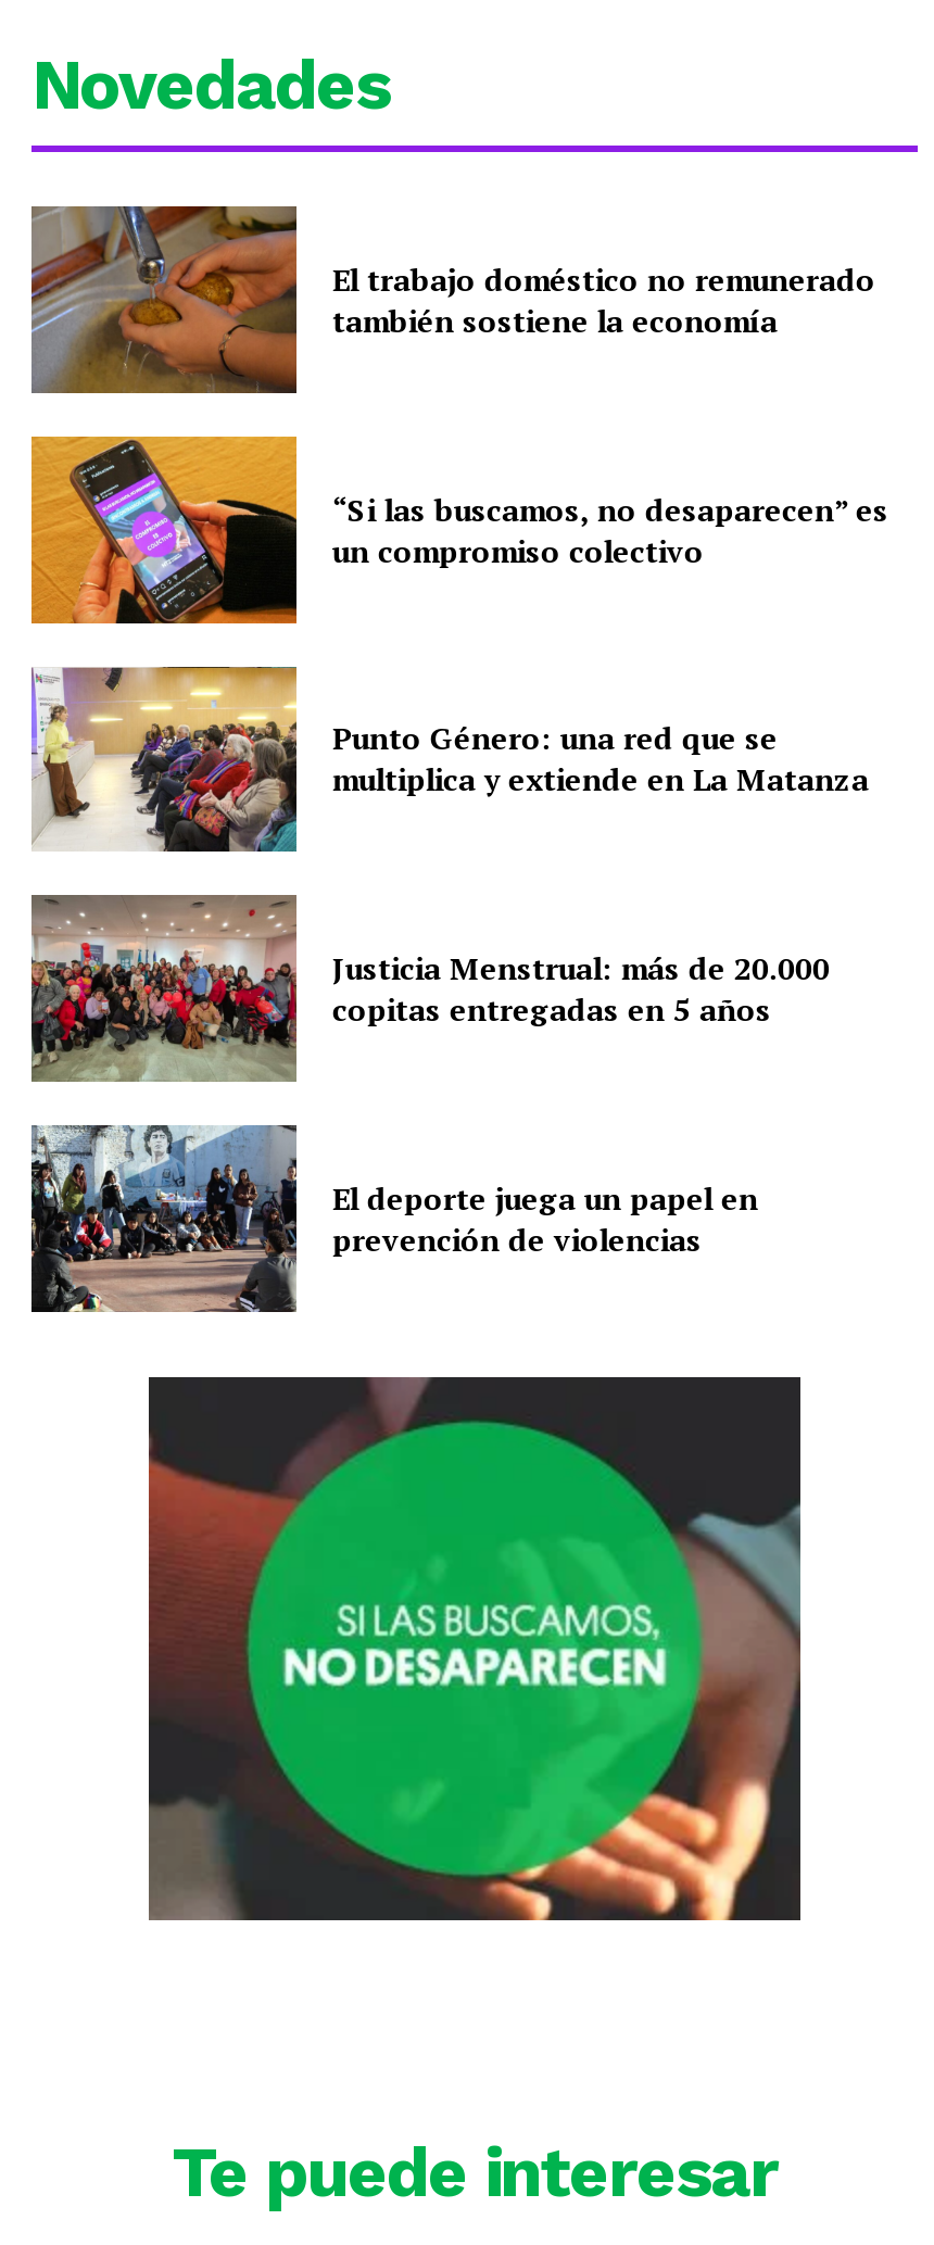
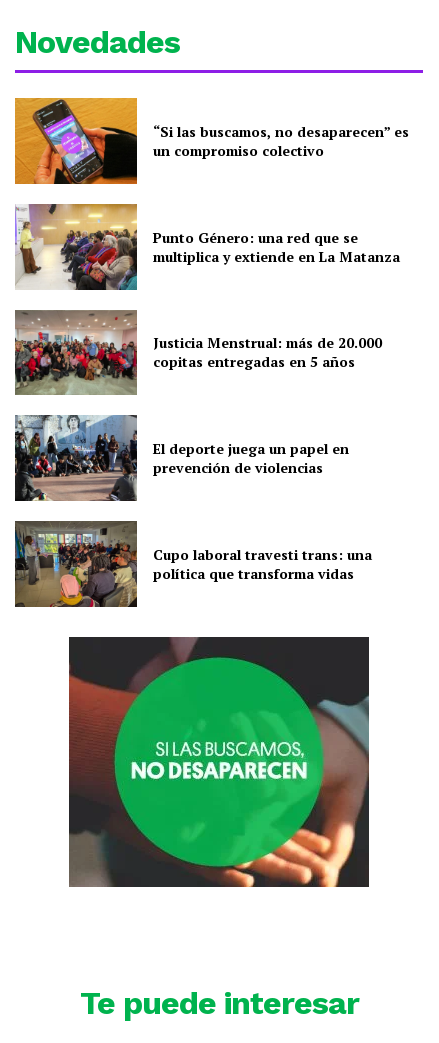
- [image]
- El trabajo doméstico no remunerado
- también sostiene la economía

moved up: [image] | “Si las buscamos, no desaparecen” es | un compromiso colectivo | ... | El deporte juega un papel en | prevención de violencias

+ [image]
+ Cupo laboral travesti trans: una
+ política que transforma vidas
